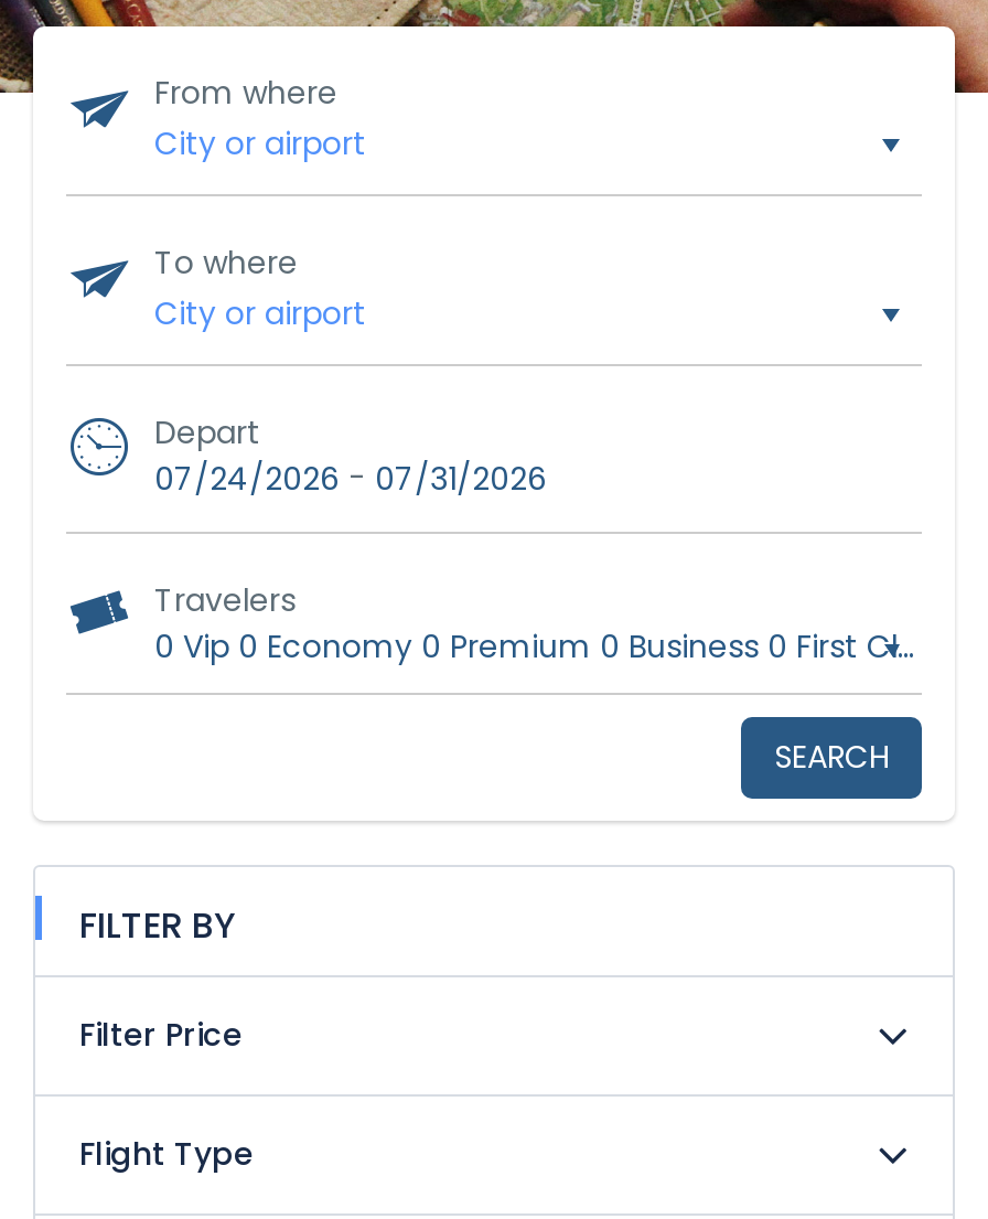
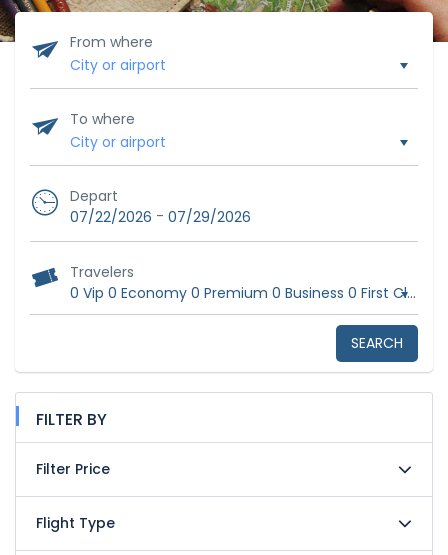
- 07/24/2026 - 07/31/2026
+ 07/22/2026 - 07/29/2026
